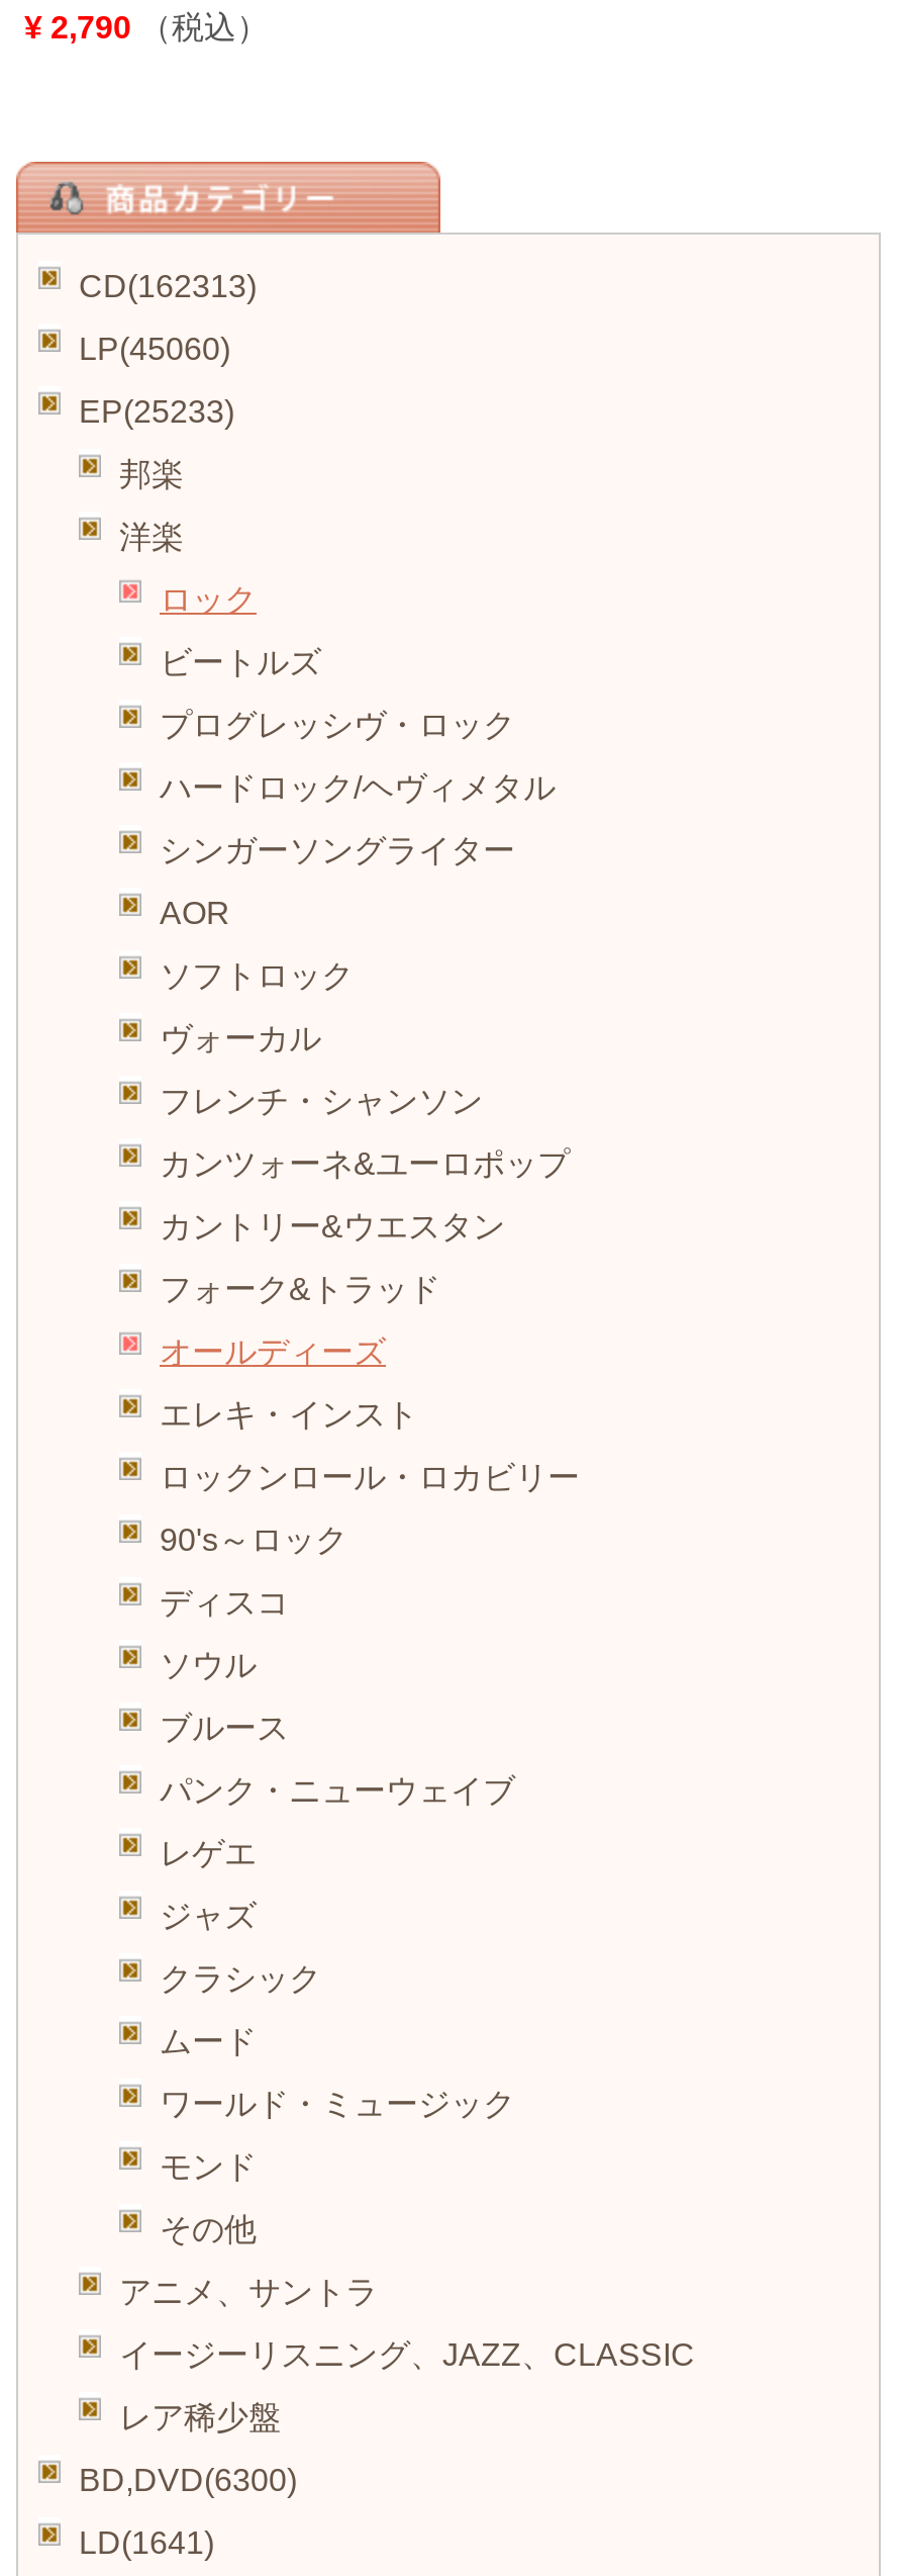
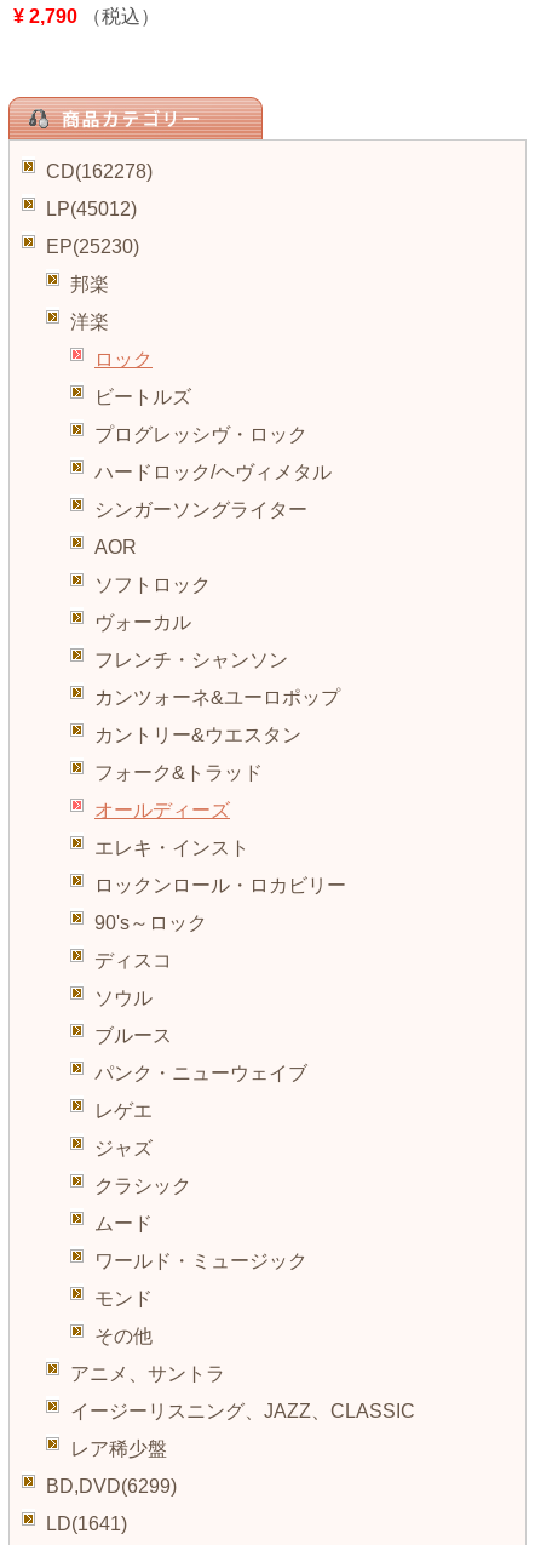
- CD(162313)
+ CD(162278)

- LP(45060)
+ LP(45012)

- EP(25233)
+ EP(25230)

- BD,DVD(6300)
+ BD,DVD(6299)
